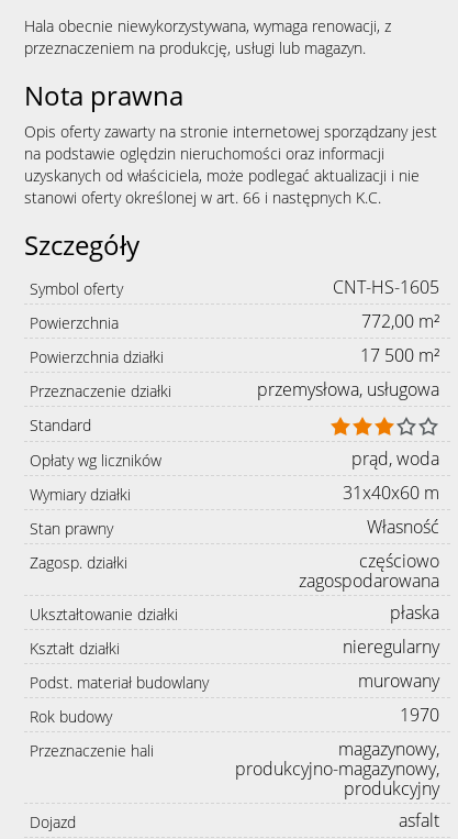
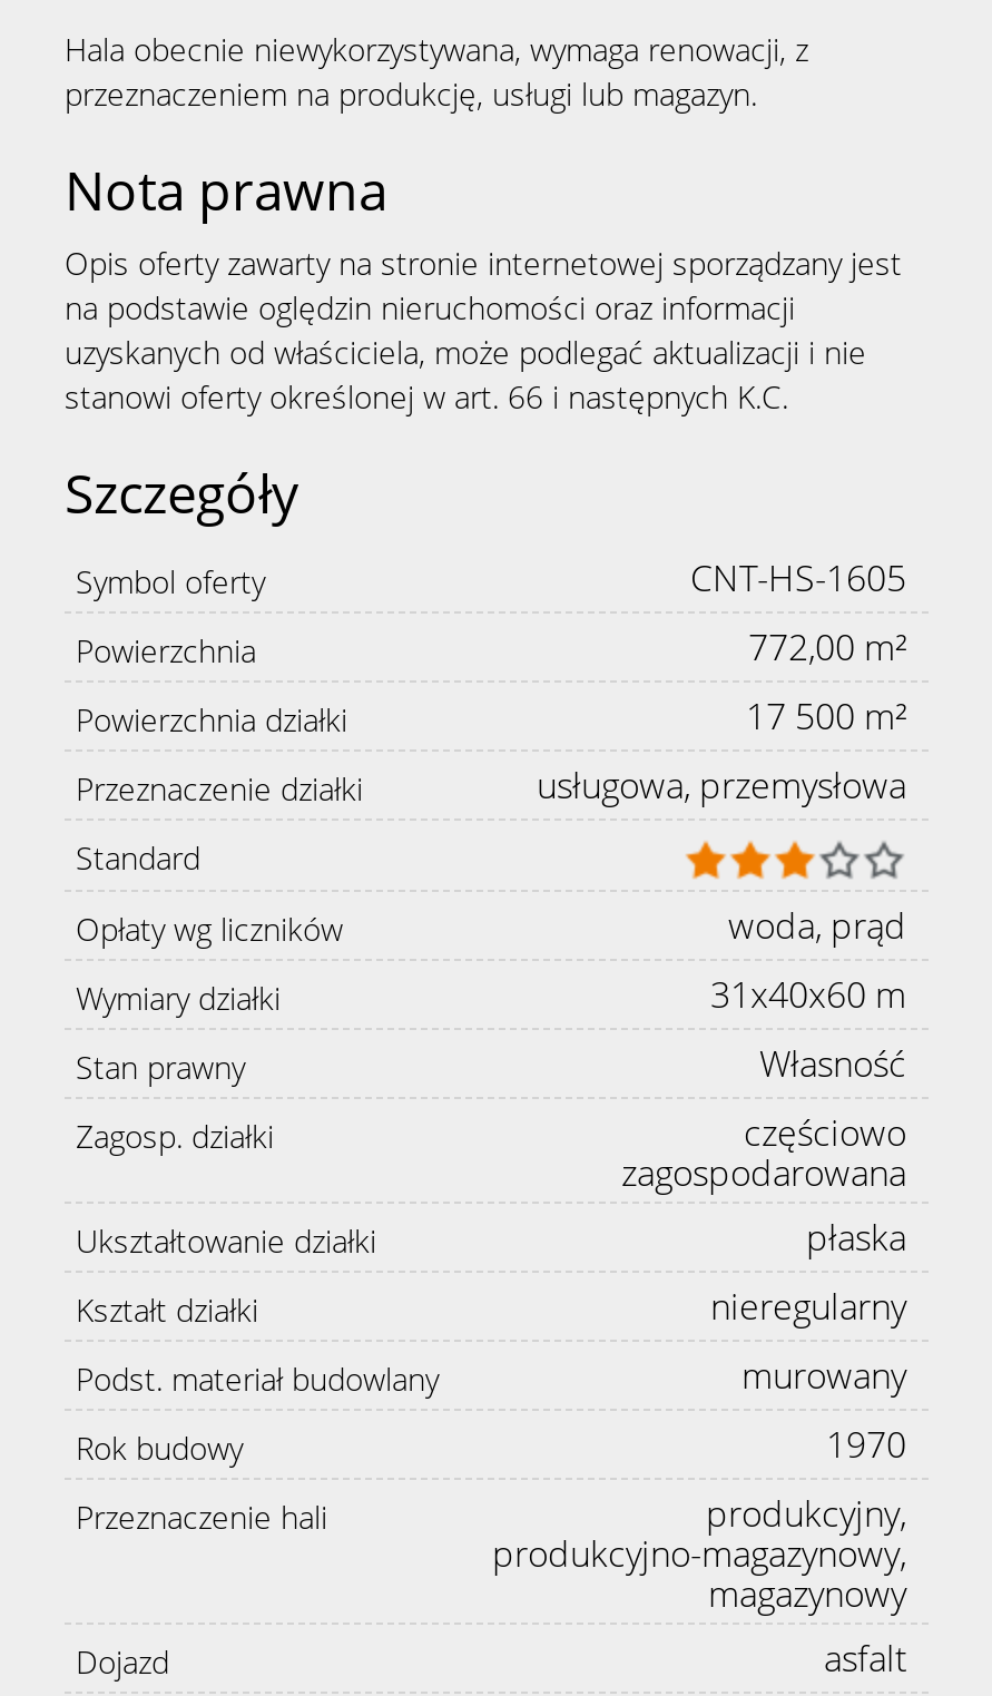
- przemysłowa, usługowa
+ usługowa, przemysłowa

- prąd, woda
+ woda, prąd

- magazynowy,
+ produkcyjny,

- produkcyjny
+ magazynowy
